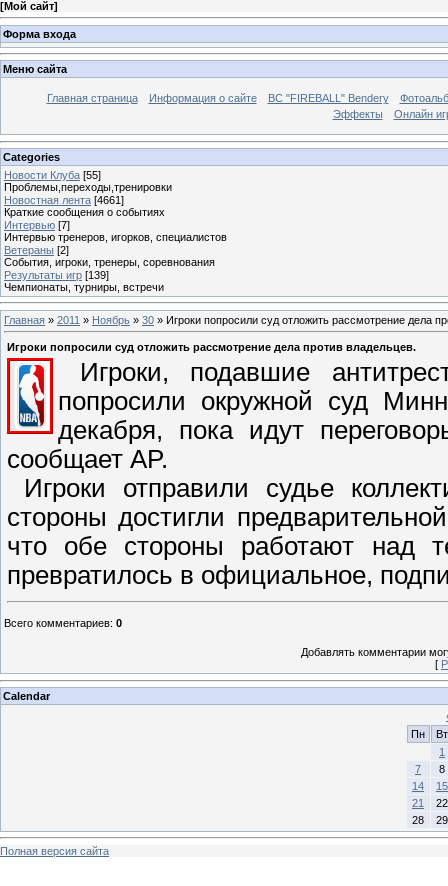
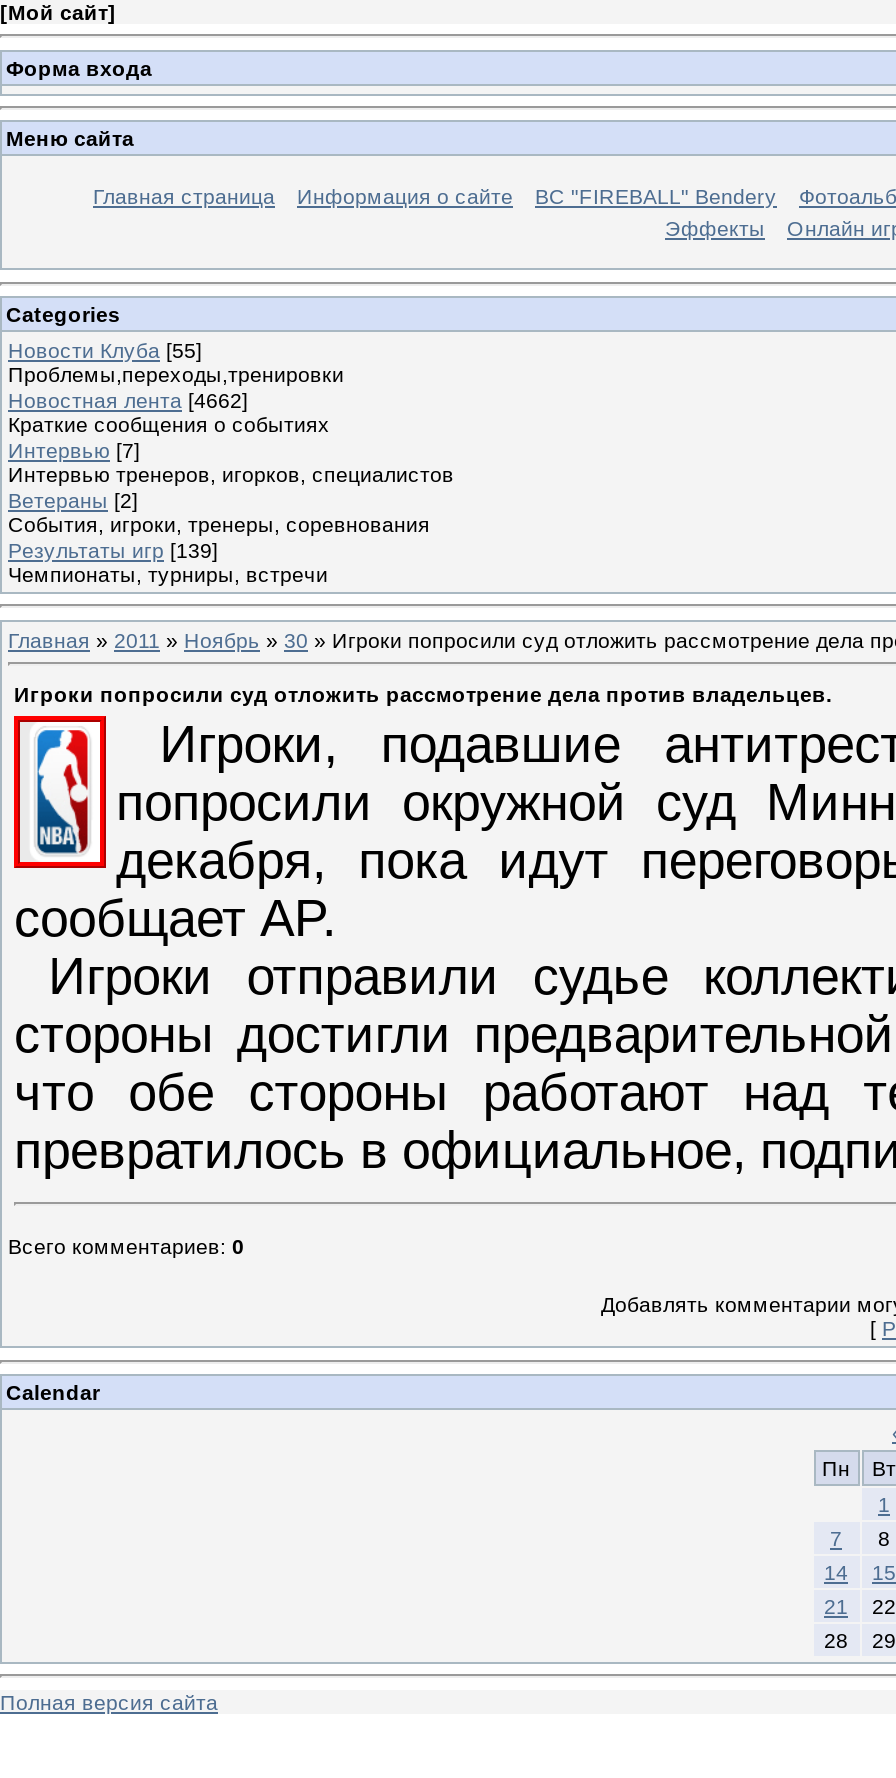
- Новостная лента [4661]
+ Новостная лента [4662]
